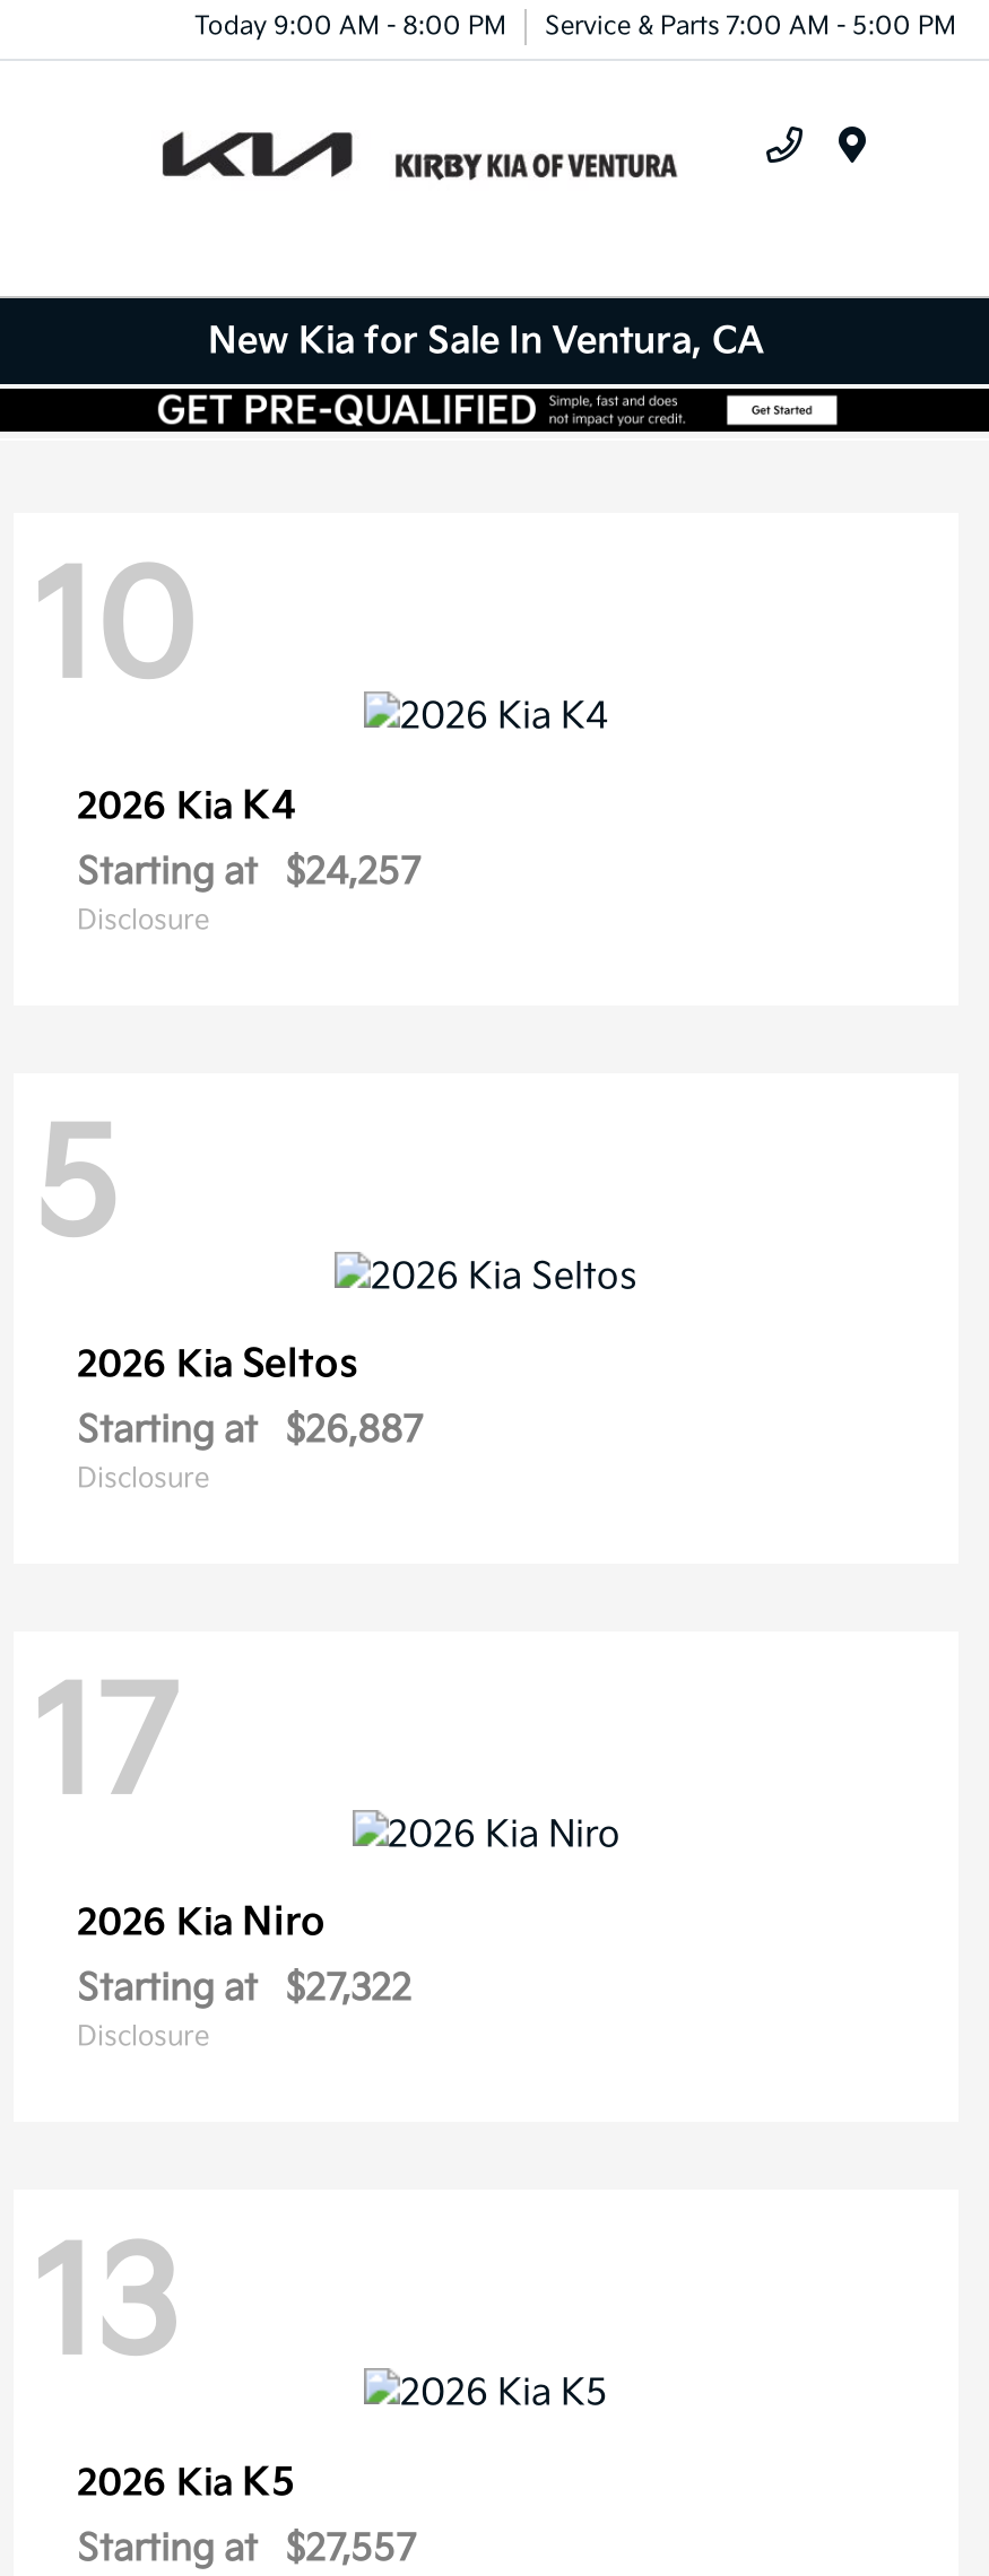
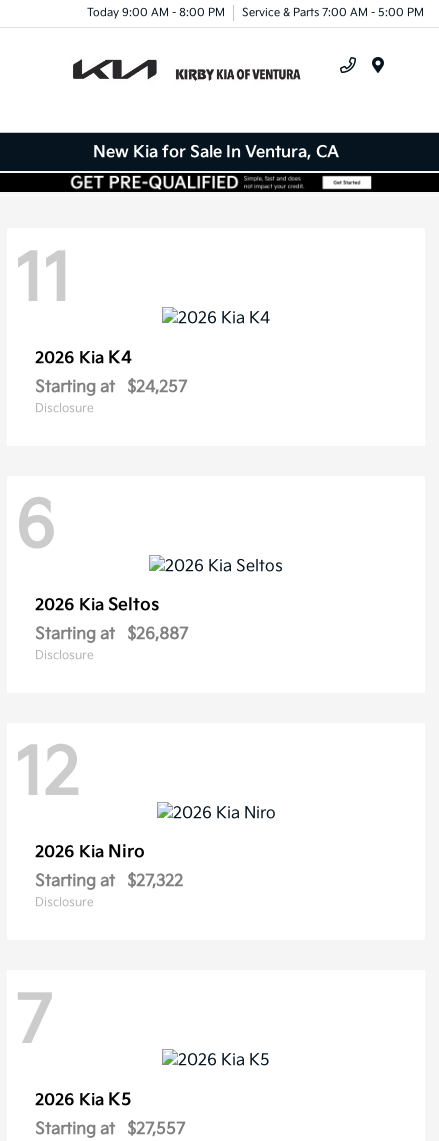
- 10
+ 11

- 5
+ 6

- 17
+ 12

- 13
+ 7
